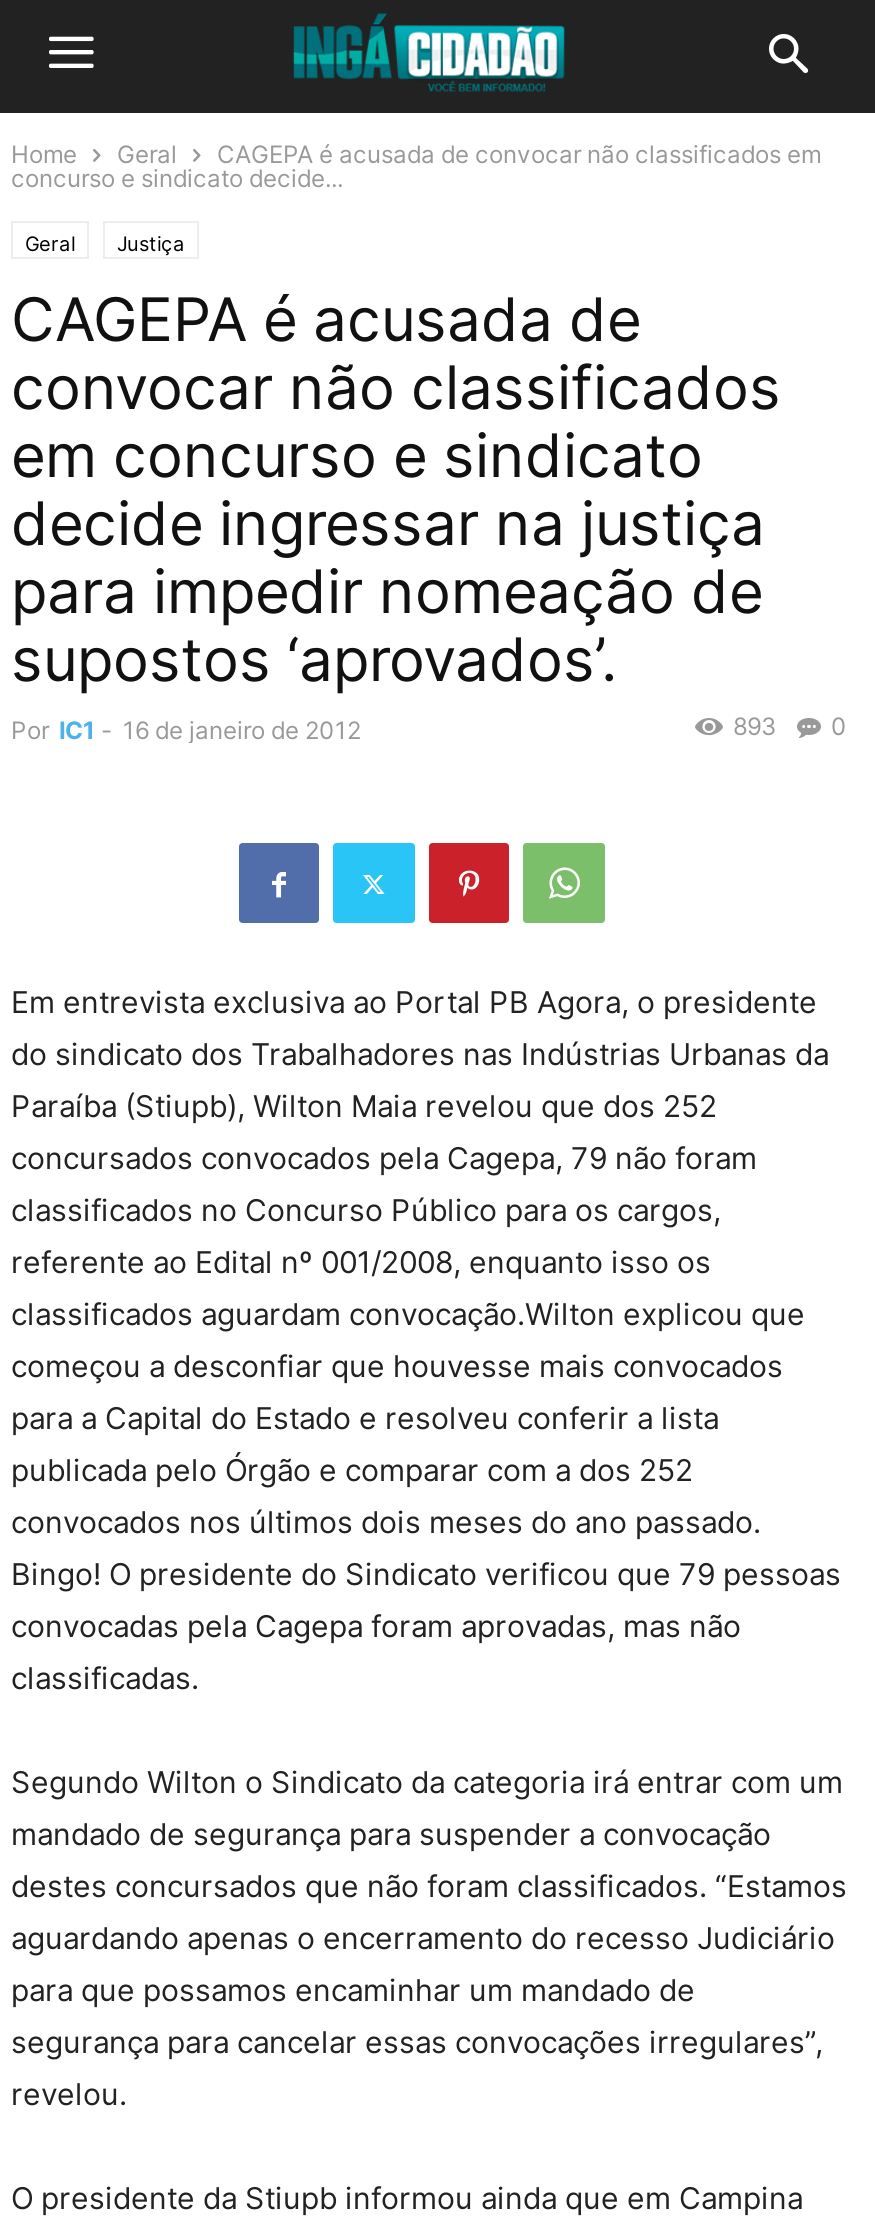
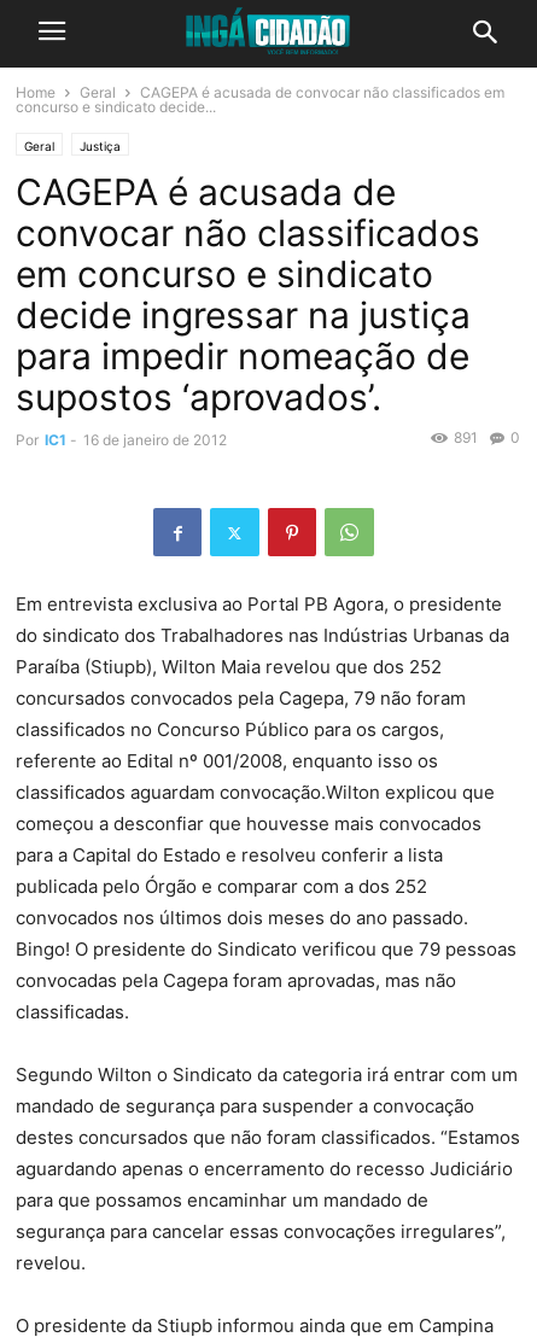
- 893 0
+ 891 0
